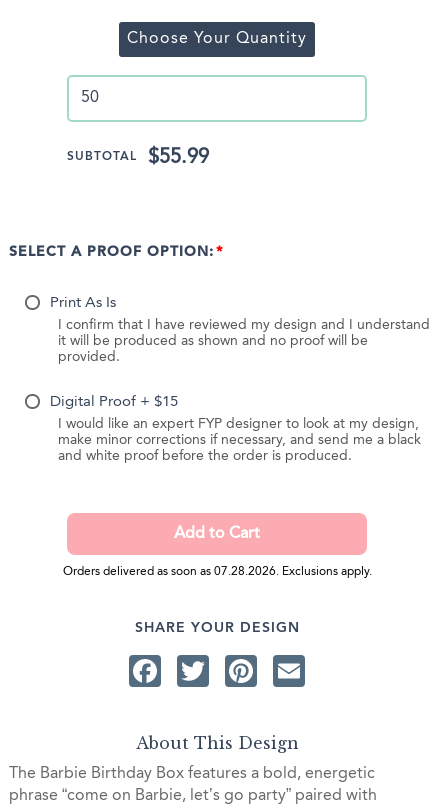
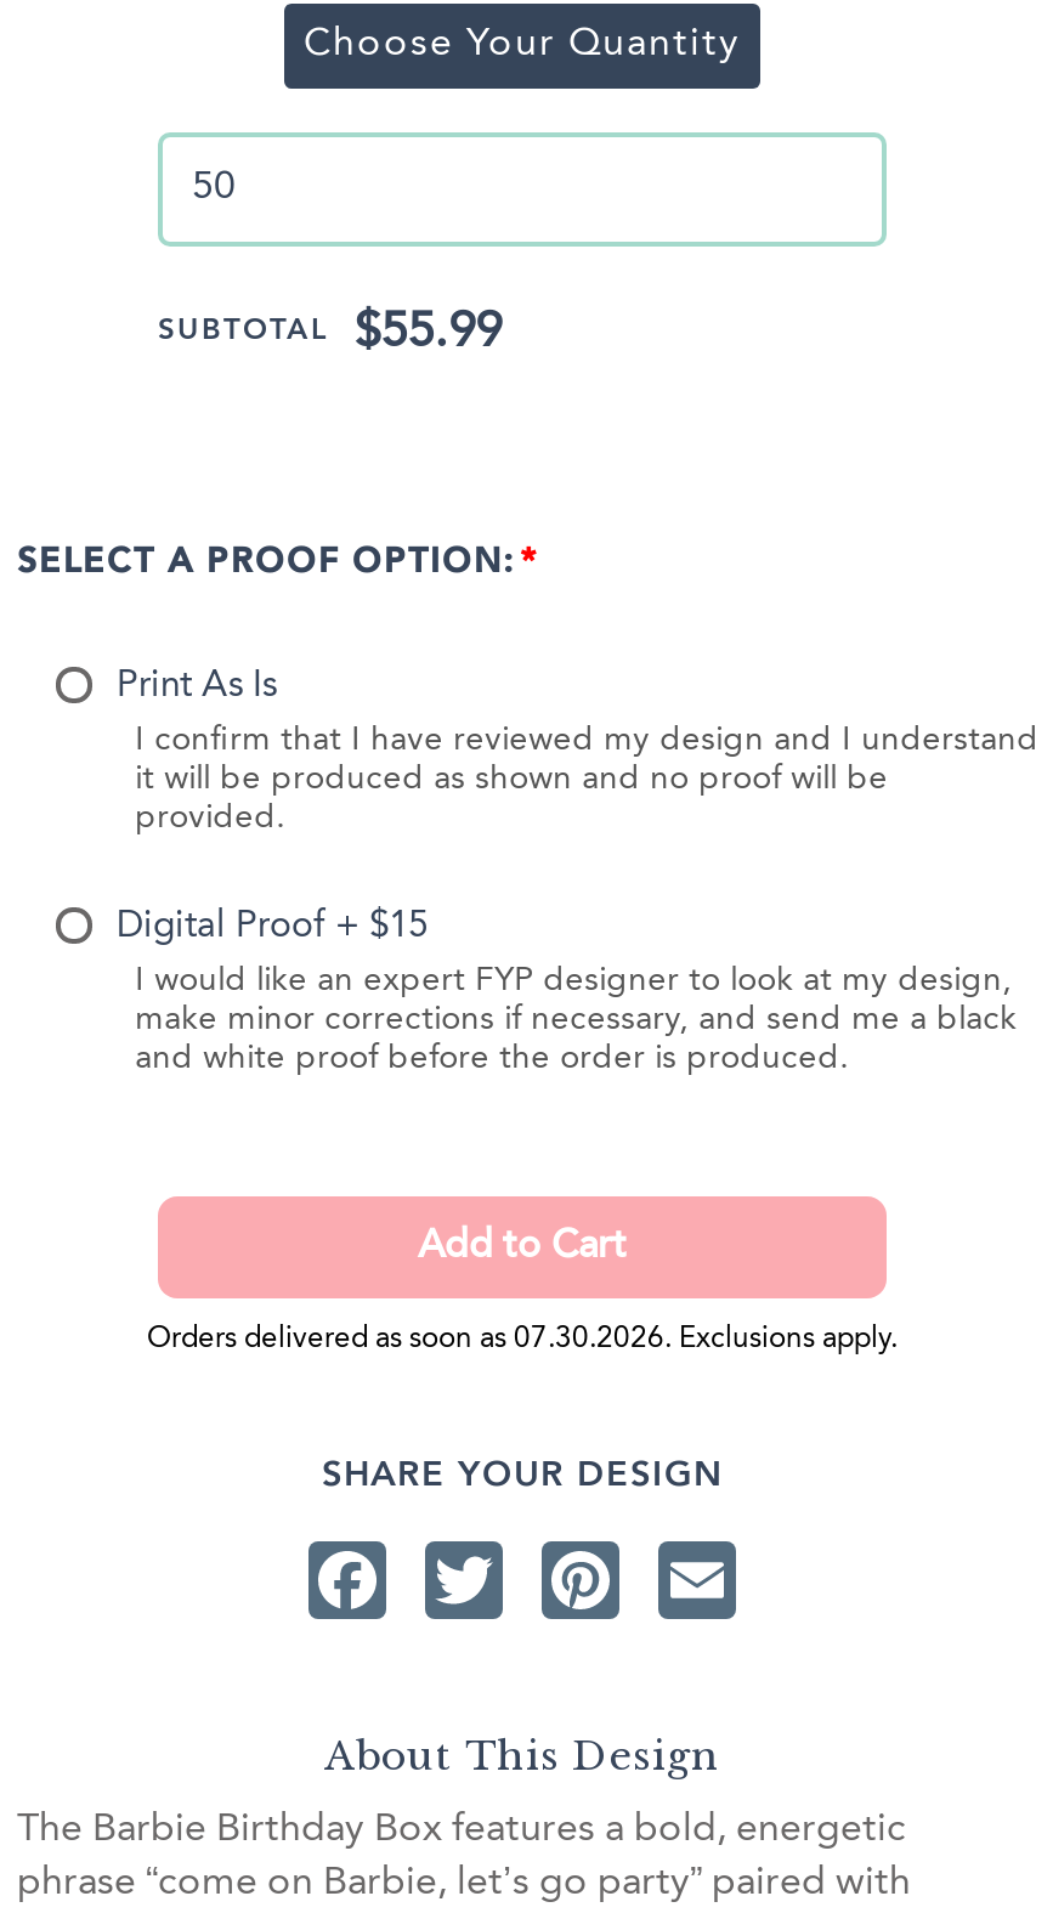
- Orders delivered as soon as 07.28.2026. Exclusions apply.
+ Orders delivered as soon as 07.30.2026. Exclusions apply.
